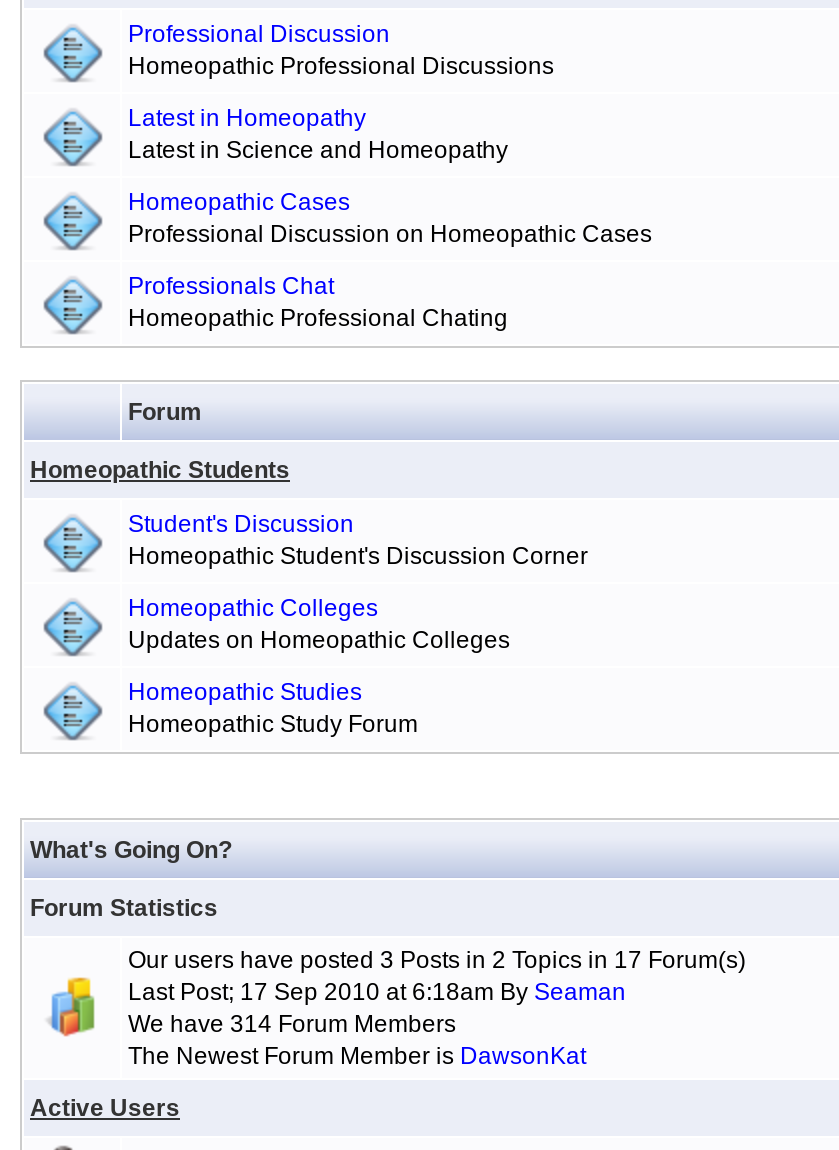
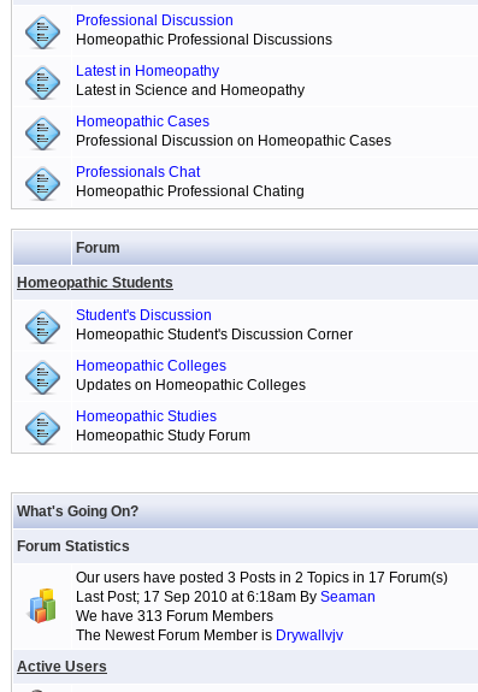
- We have 314 Forum Members
+ We have 313 Forum Members

- The Newest Forum Member is DawsonKat
+ The Newest Forum Member is Drywallvjv
